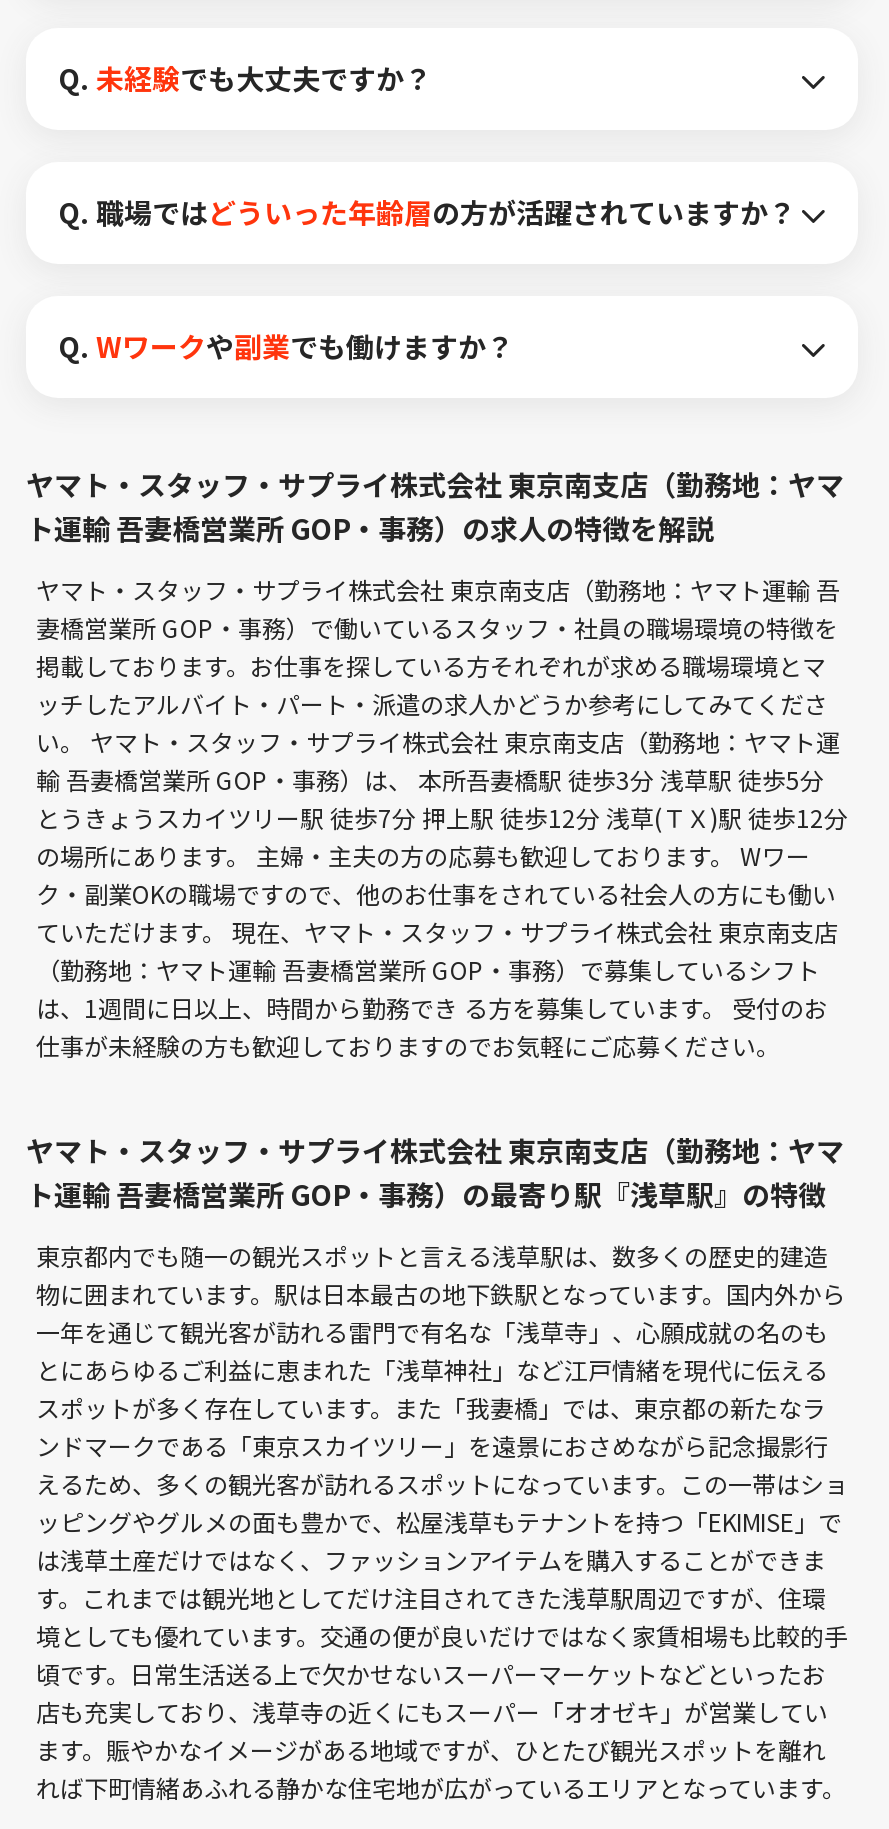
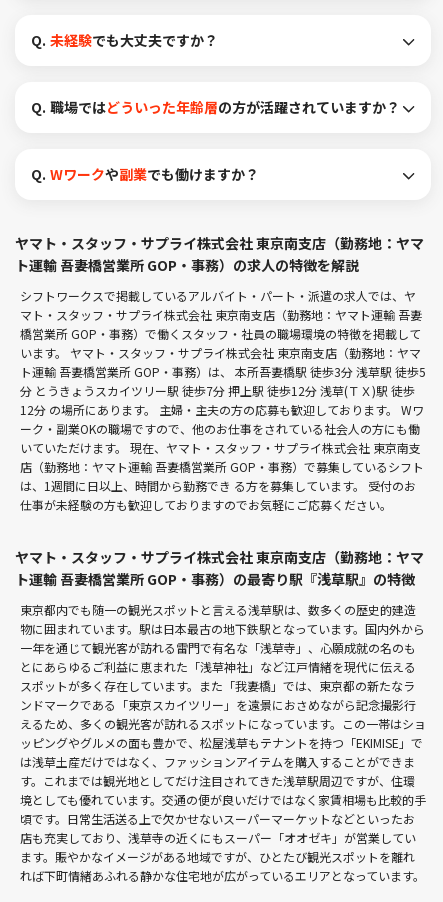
- ヤマト・スタッフ・サプライ株式会社 東京南支店（勤務地：ヤマト運輸 吾
- 妻橋営業所 GOP・事務）で働いているスタッフ・社員の職場環境の特徴を
- 掲載しております。お仕事を探している方それぞれが求める職場環境とマ
- ッチしたアルバイト・パート・派遣の求人かどうか参考にしてみてくださ
- い。 ヤマト・スタッフ・サプライ株式会社 東京南支店（勤務地：ヤマト運
- 輸 吾妻橋営業所 GOP・事務）は、本所吾妻橋駅 徒歩3分浅草駅 徒歩5分
- とうきょうスカイツリー駅 徒歩7分押上駅 徒歩12分浅草(ＴＸ)駅 徒歩12分
- の場所にあります。 主婦・主夫の方の応募も歓迎しております。 Wワー
- ク・副業OKの職場ですので、他のお仕事をされている社会人の方にも働い
- ていただけます。 現在、ヤマト・スタッフ・サプライ株式会社 東京南支店
- （勤務地：ヤマト運輸 吾妻橋営業所 GOP・事務）で募集しているシフト
+ シフトワークスで掲載しているアルバイト・パート・派遣の求人では、ヤ
+ マト・スタッフ・サプライ株式会社 東京南支店（勤務地：ヤマト運輸 吾妻
+ 橋営業所 GOP・事務）で働くスタッフ・社員の職場環境の特徴を掲載して
+ います。 ヤマト・スタッフ・サプライ株式会社 東京南支店（勤務地：ヤマ
+ ト運輸 吾妻橋営業所 GOP・事務）は、本所吾妻橋駅 徒歩3分浅草駅 徒歩5
+ 分とうきょうスカイツリー駅 徒歩7分押上駅 徒歩12分浅草(ＴＸ)駅 徒歩
+ 12分の場所にあります。 主婦・主夫の方の応募も歓迎しております。 Wワ
+ ーク・副業OKの職場ですので、他のお仕事をされている社会人の方にも働
+ いていただけます。 現在、ヤマト・スタッフ・サプライ株式会社 東京南支
+ 店（勤務地：ヤマト運輸 吾妻橋営業所 GOP・事務）で募集しているシフト
